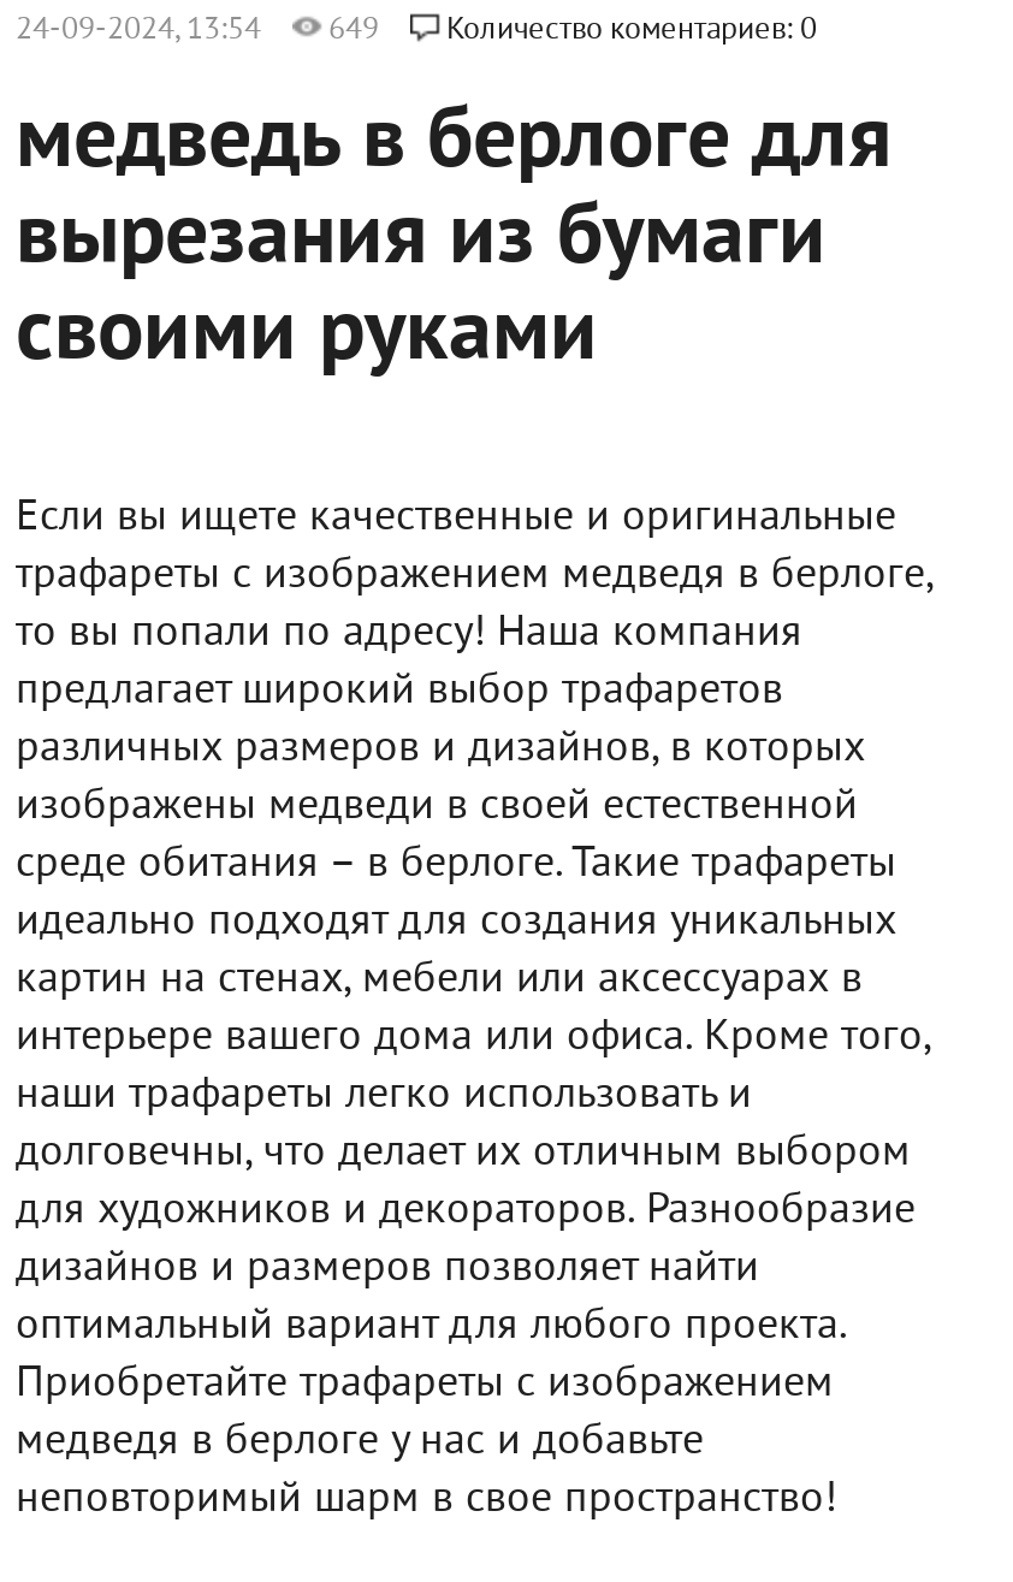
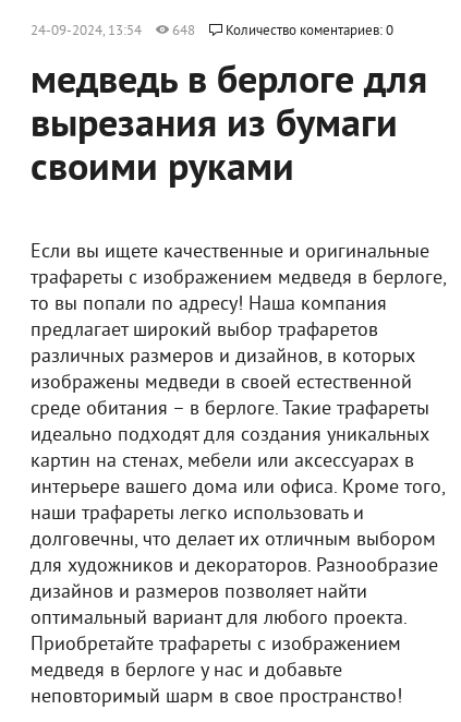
- 24-09-2024, 13:54 649 Количество коментариев: 0
+ 24-09-2024, 13:54 648 Количество коментариев: 0
